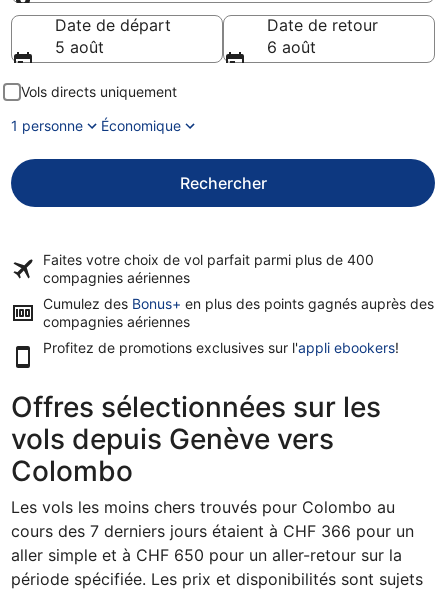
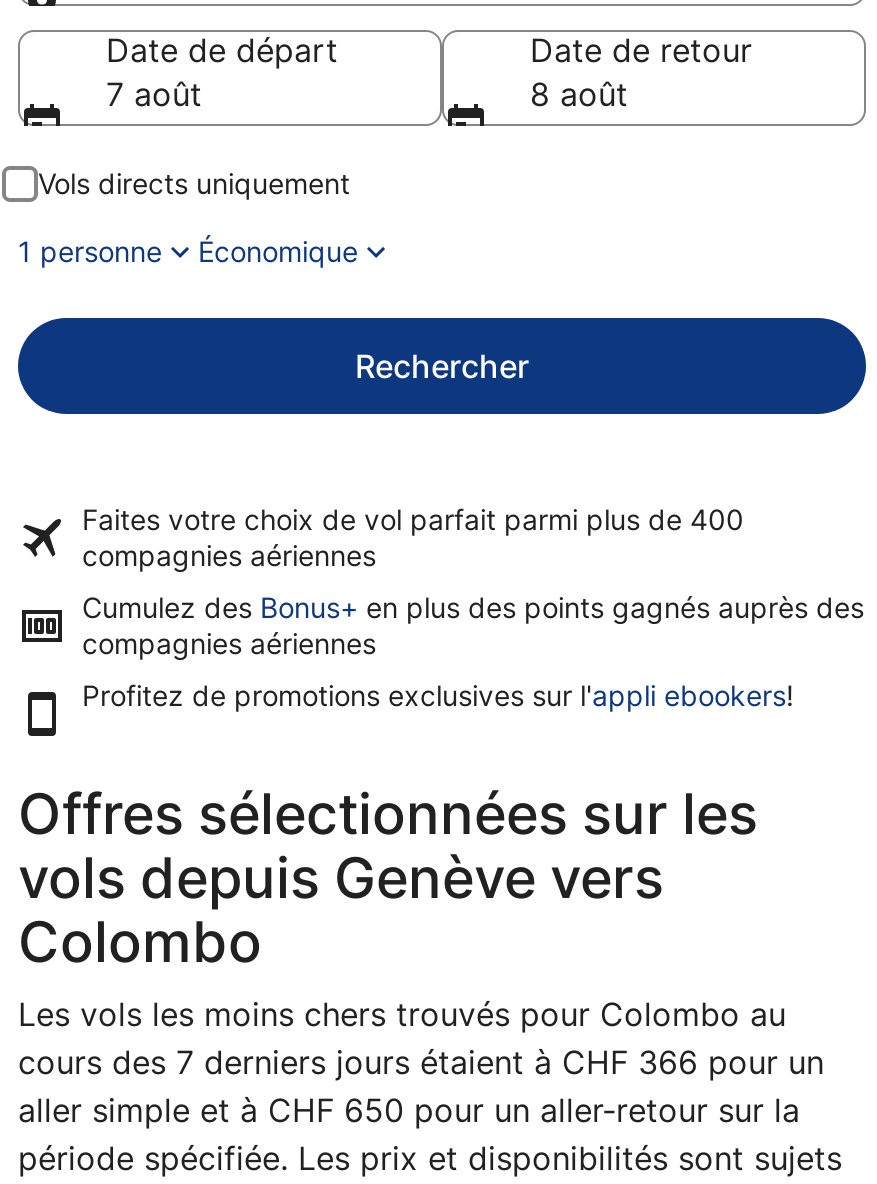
- 5 août
+ 7 août

- 6 août
+ 8 août
